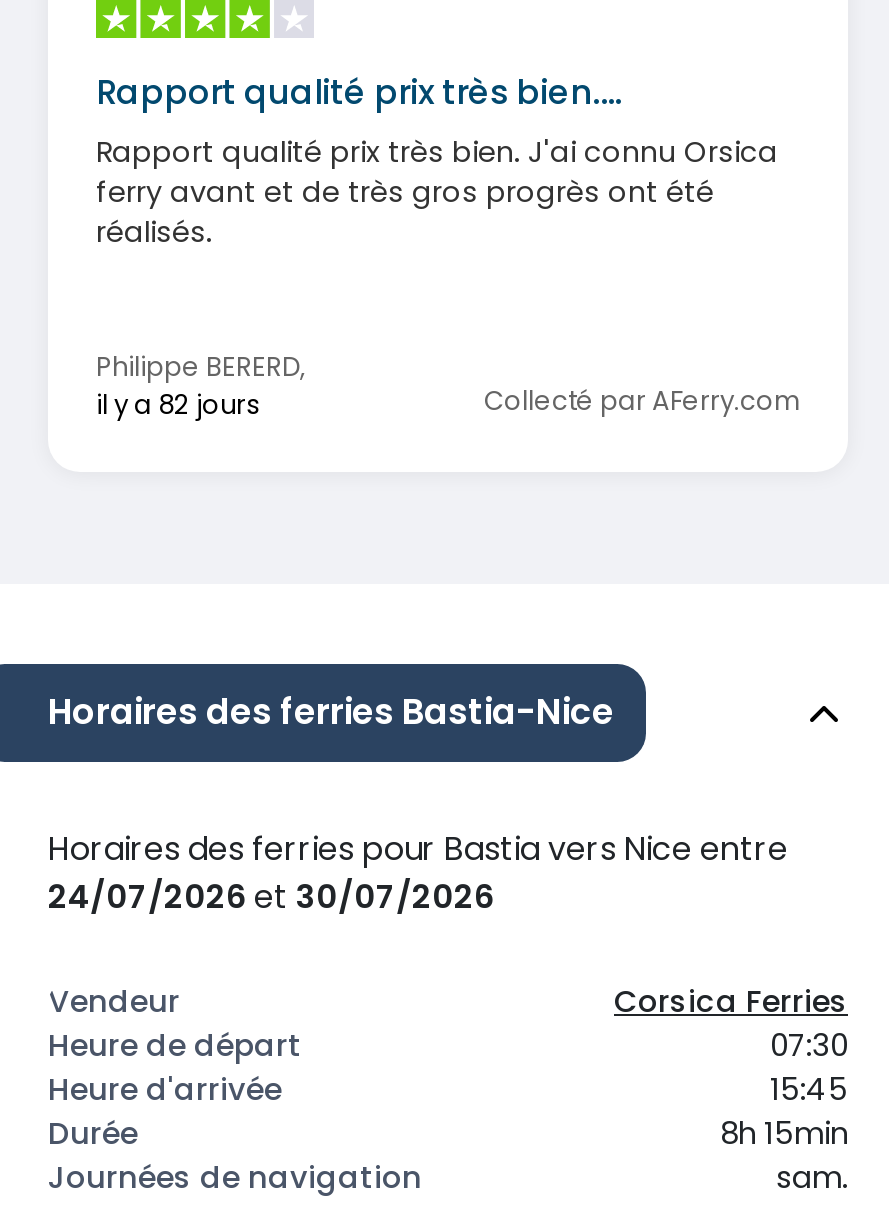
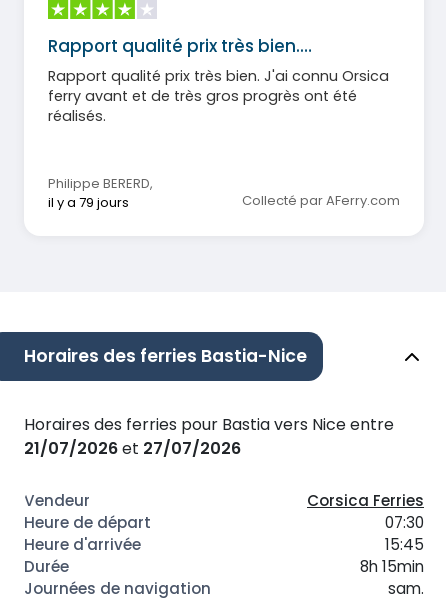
- il y a 82 jours
+ il y a 79 jours

- 24/07/2026 et 30/07/2026
+ 21/07/2026 et 27/07/2026
